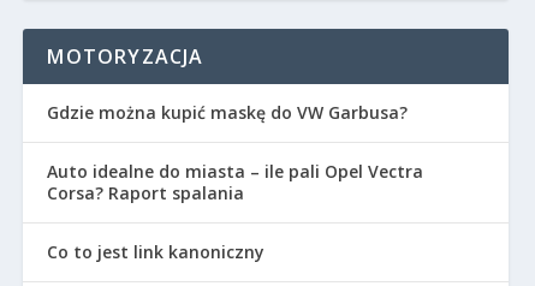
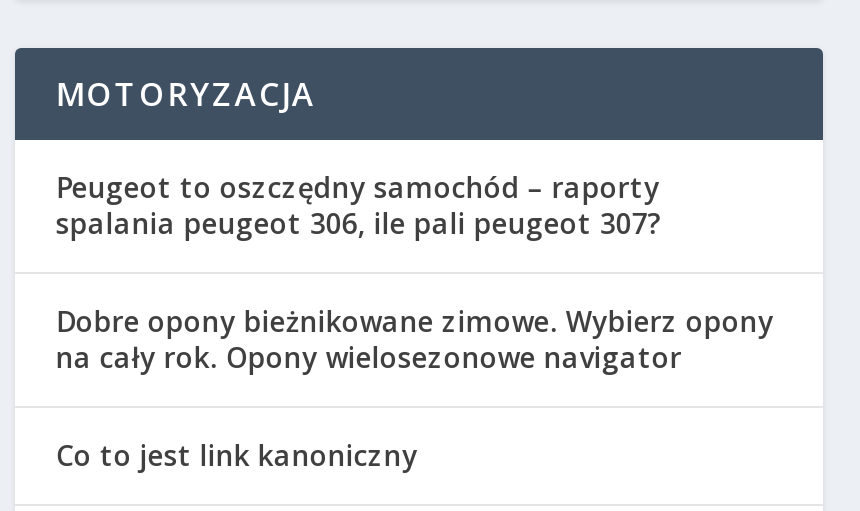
- Gdzie można kupić maskę do VW Garbusa?
+ Peugeot to oszczędny samochód – raporty
+ spalania peugeot 306, ile pali peugeot 307?

- Auto idealne do miasta – ile pali Opel Vectra
- Corsa? Raport spalania
+ Dobre opony bieżnikowane zimowe. Wybierz opony
+ na cały rok. Opony wielosezonowe navigator
